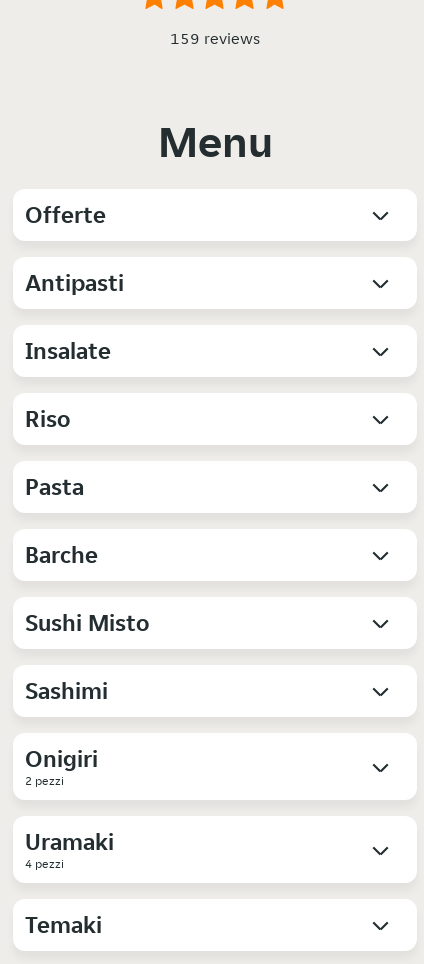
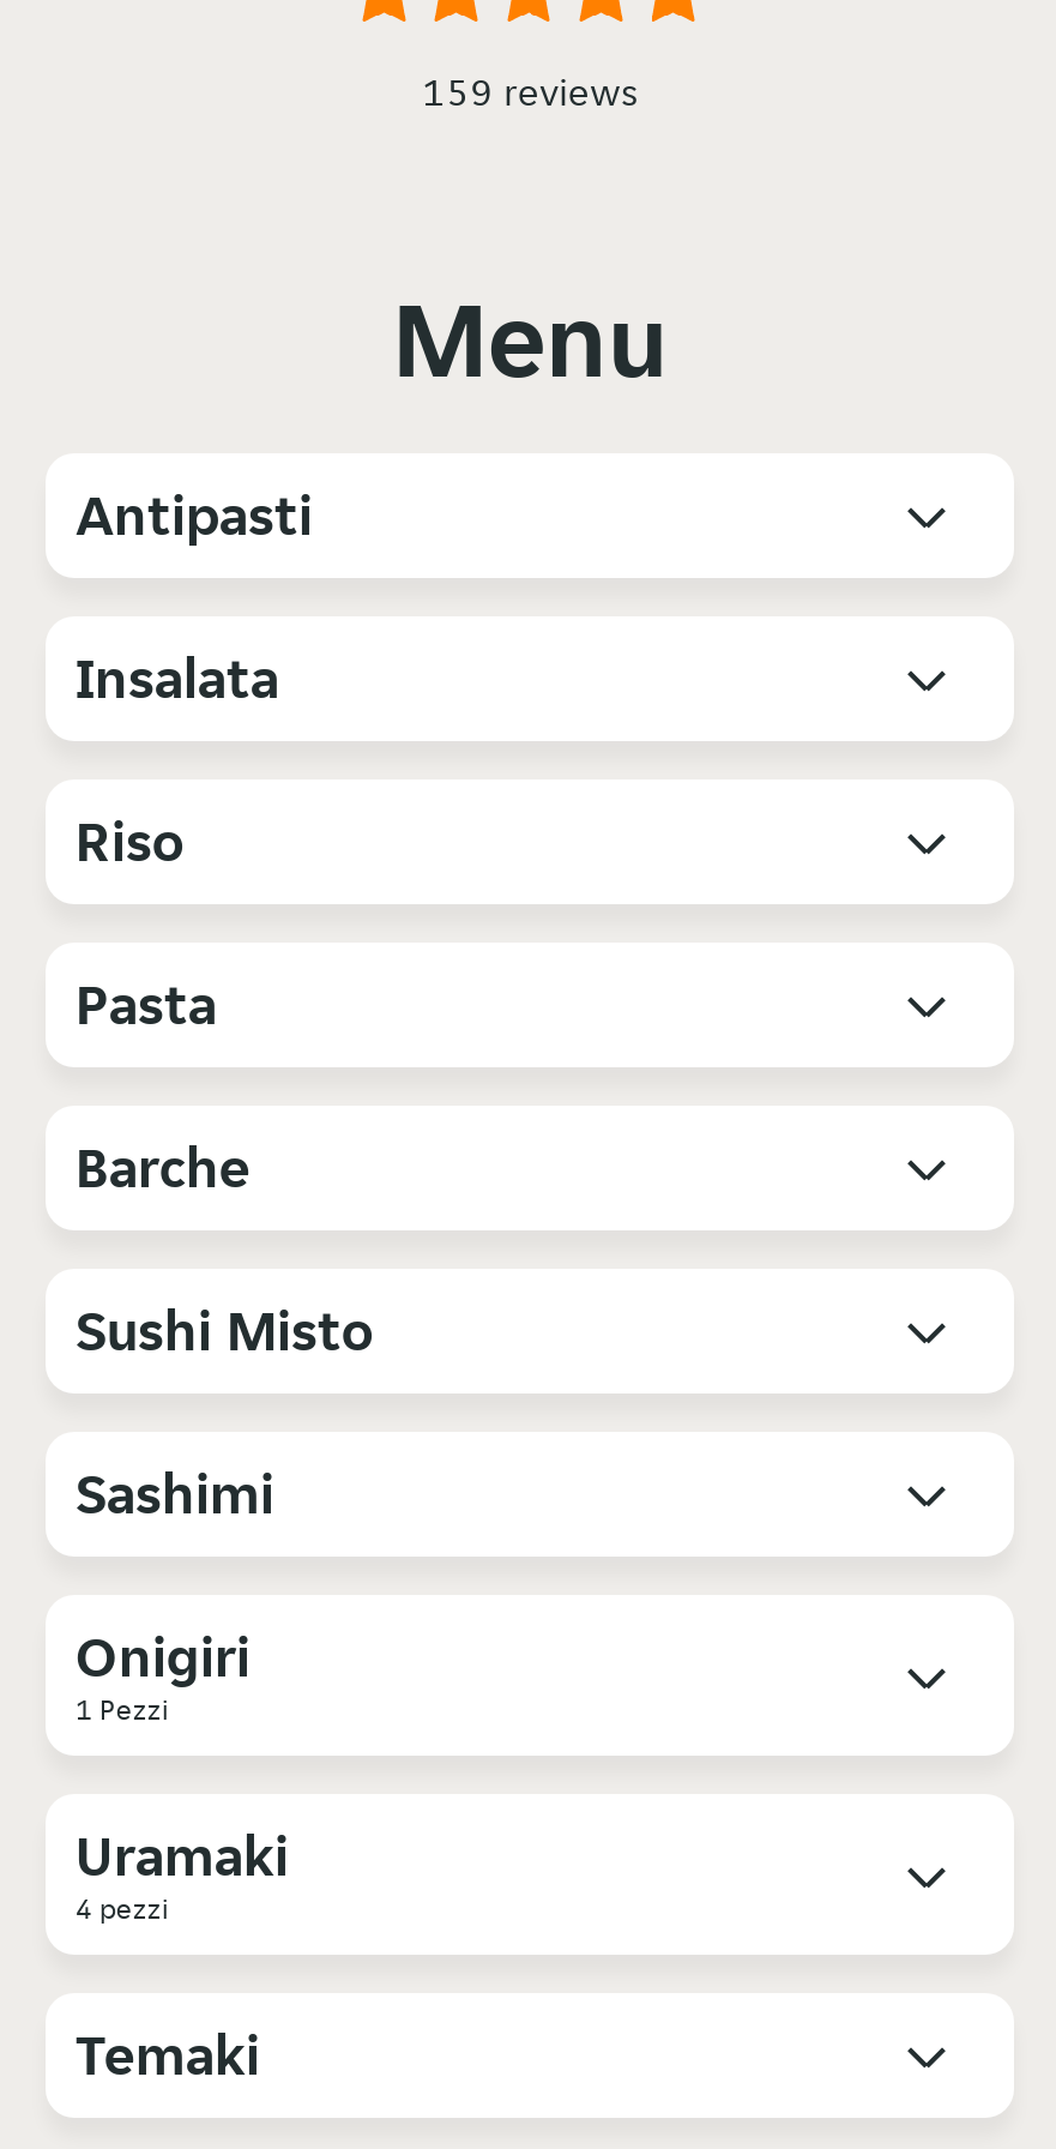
- Offerte

- Insalate
+ Insalata

- 2 pezzi
+ 1 Pezzi
